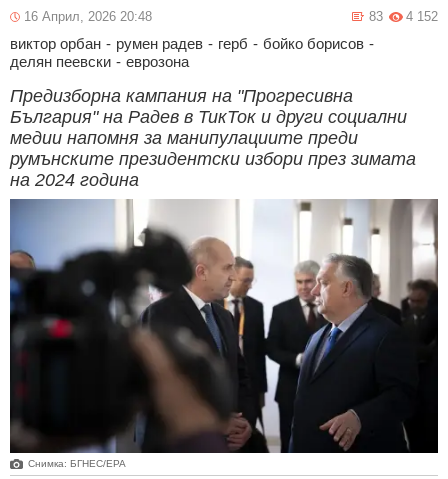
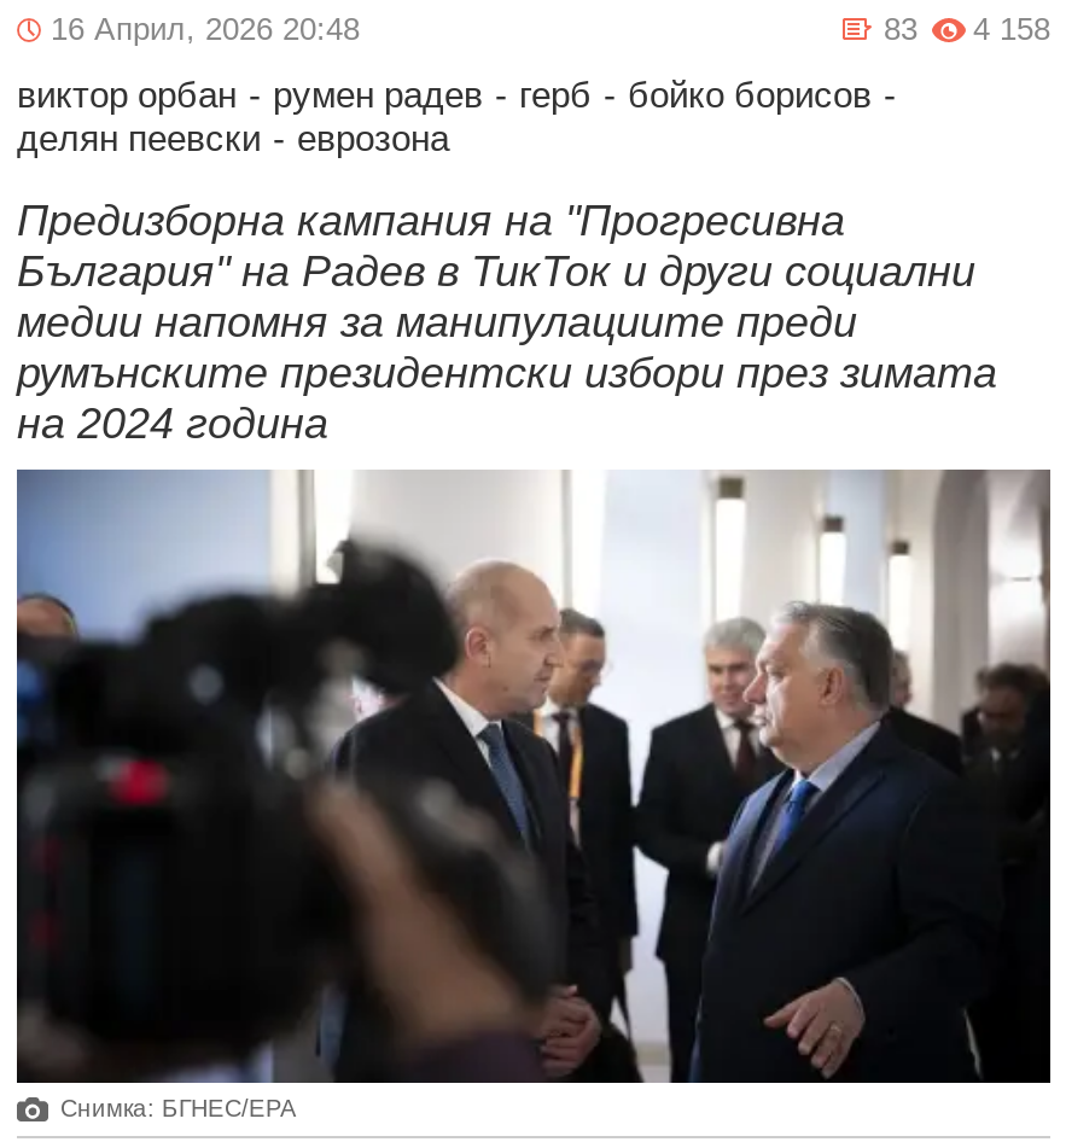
- 83 4 152
+ 83 4 158
